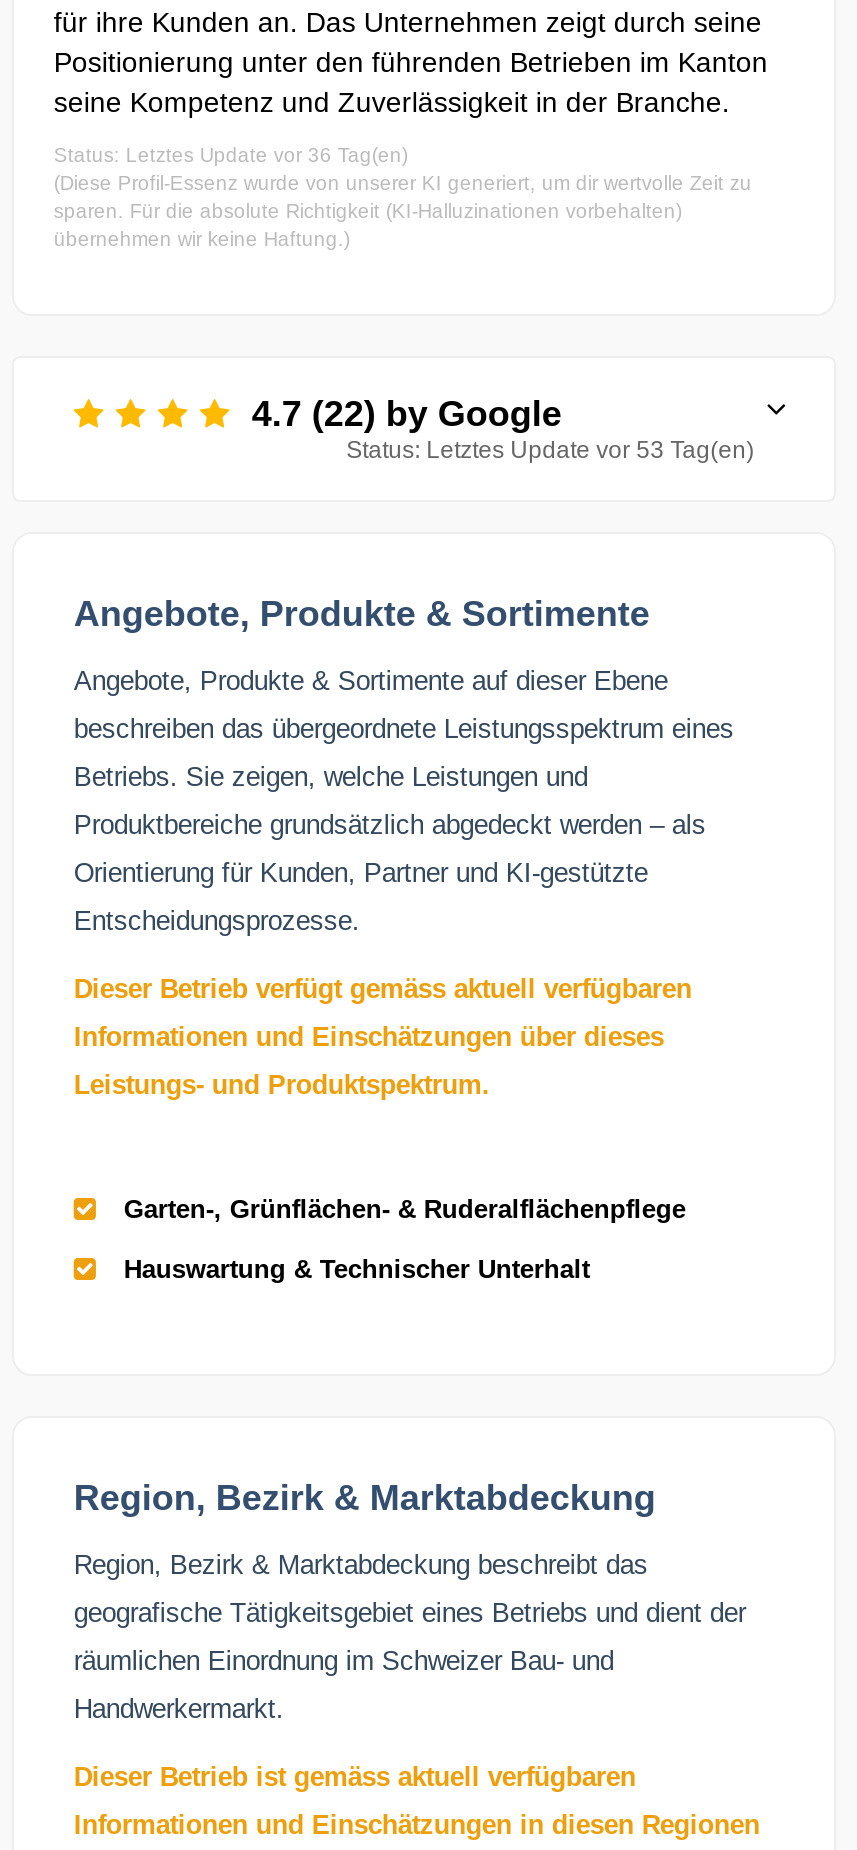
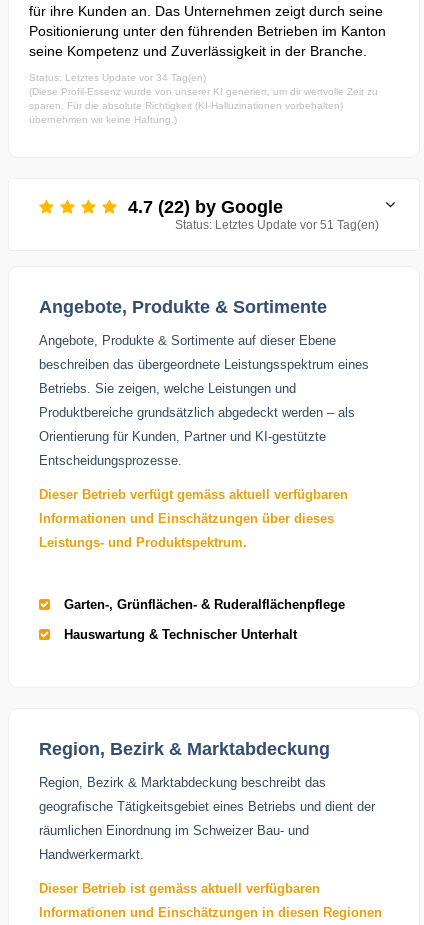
- Status: Letztes Update vor 36 Tag(en)
+ Status: Letztes Update vor 34 Tag(en)

- Status: Letztes Update vor 53 Tag(en)
+ Status: Letztes Update vor 51 Tag(en)
